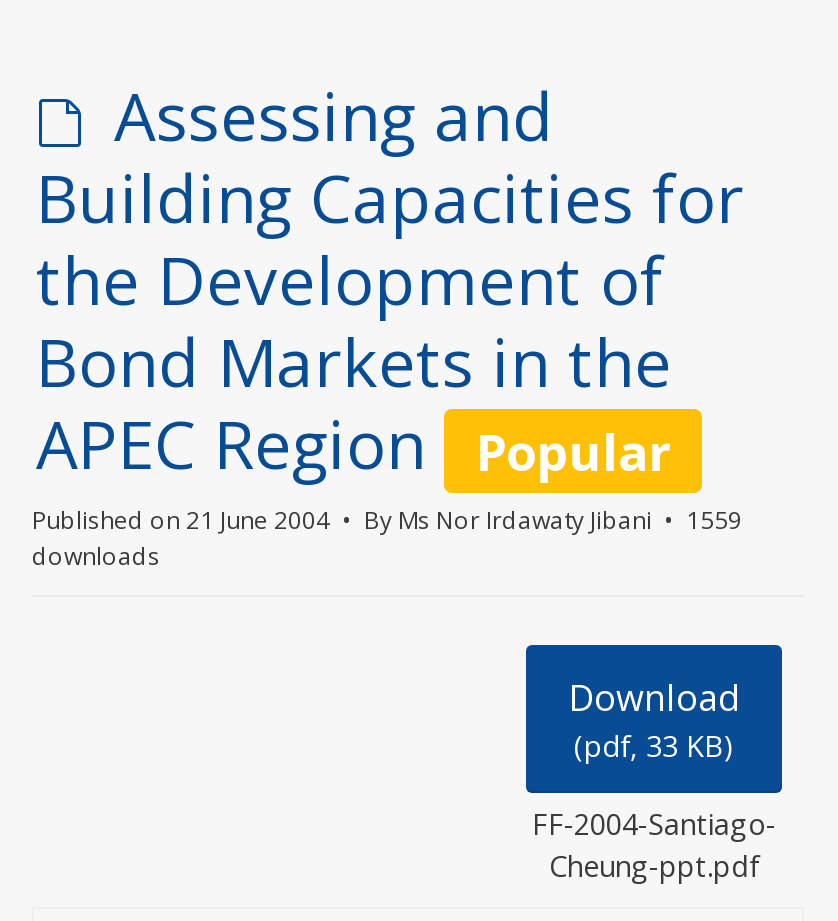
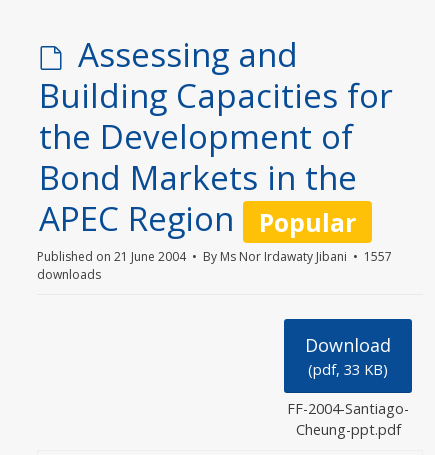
- 1559
+ 1557
